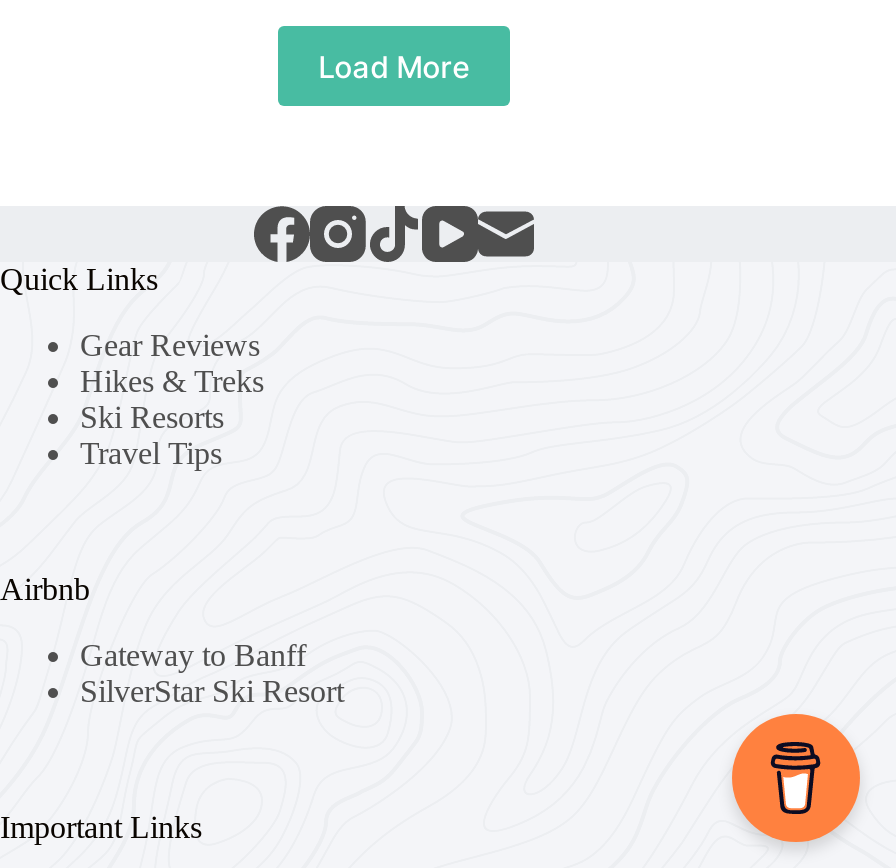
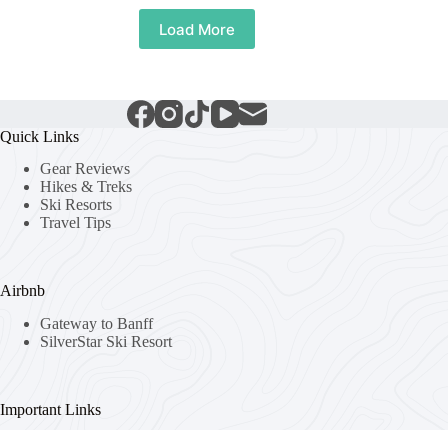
- [image]
